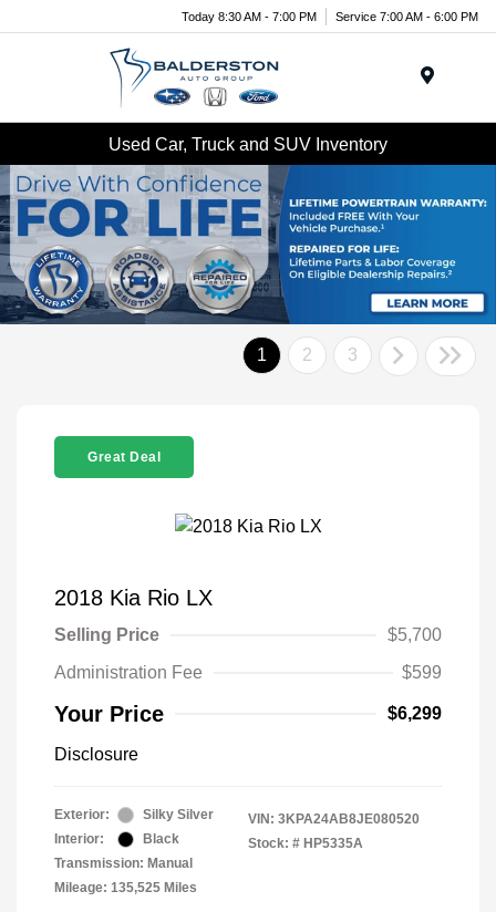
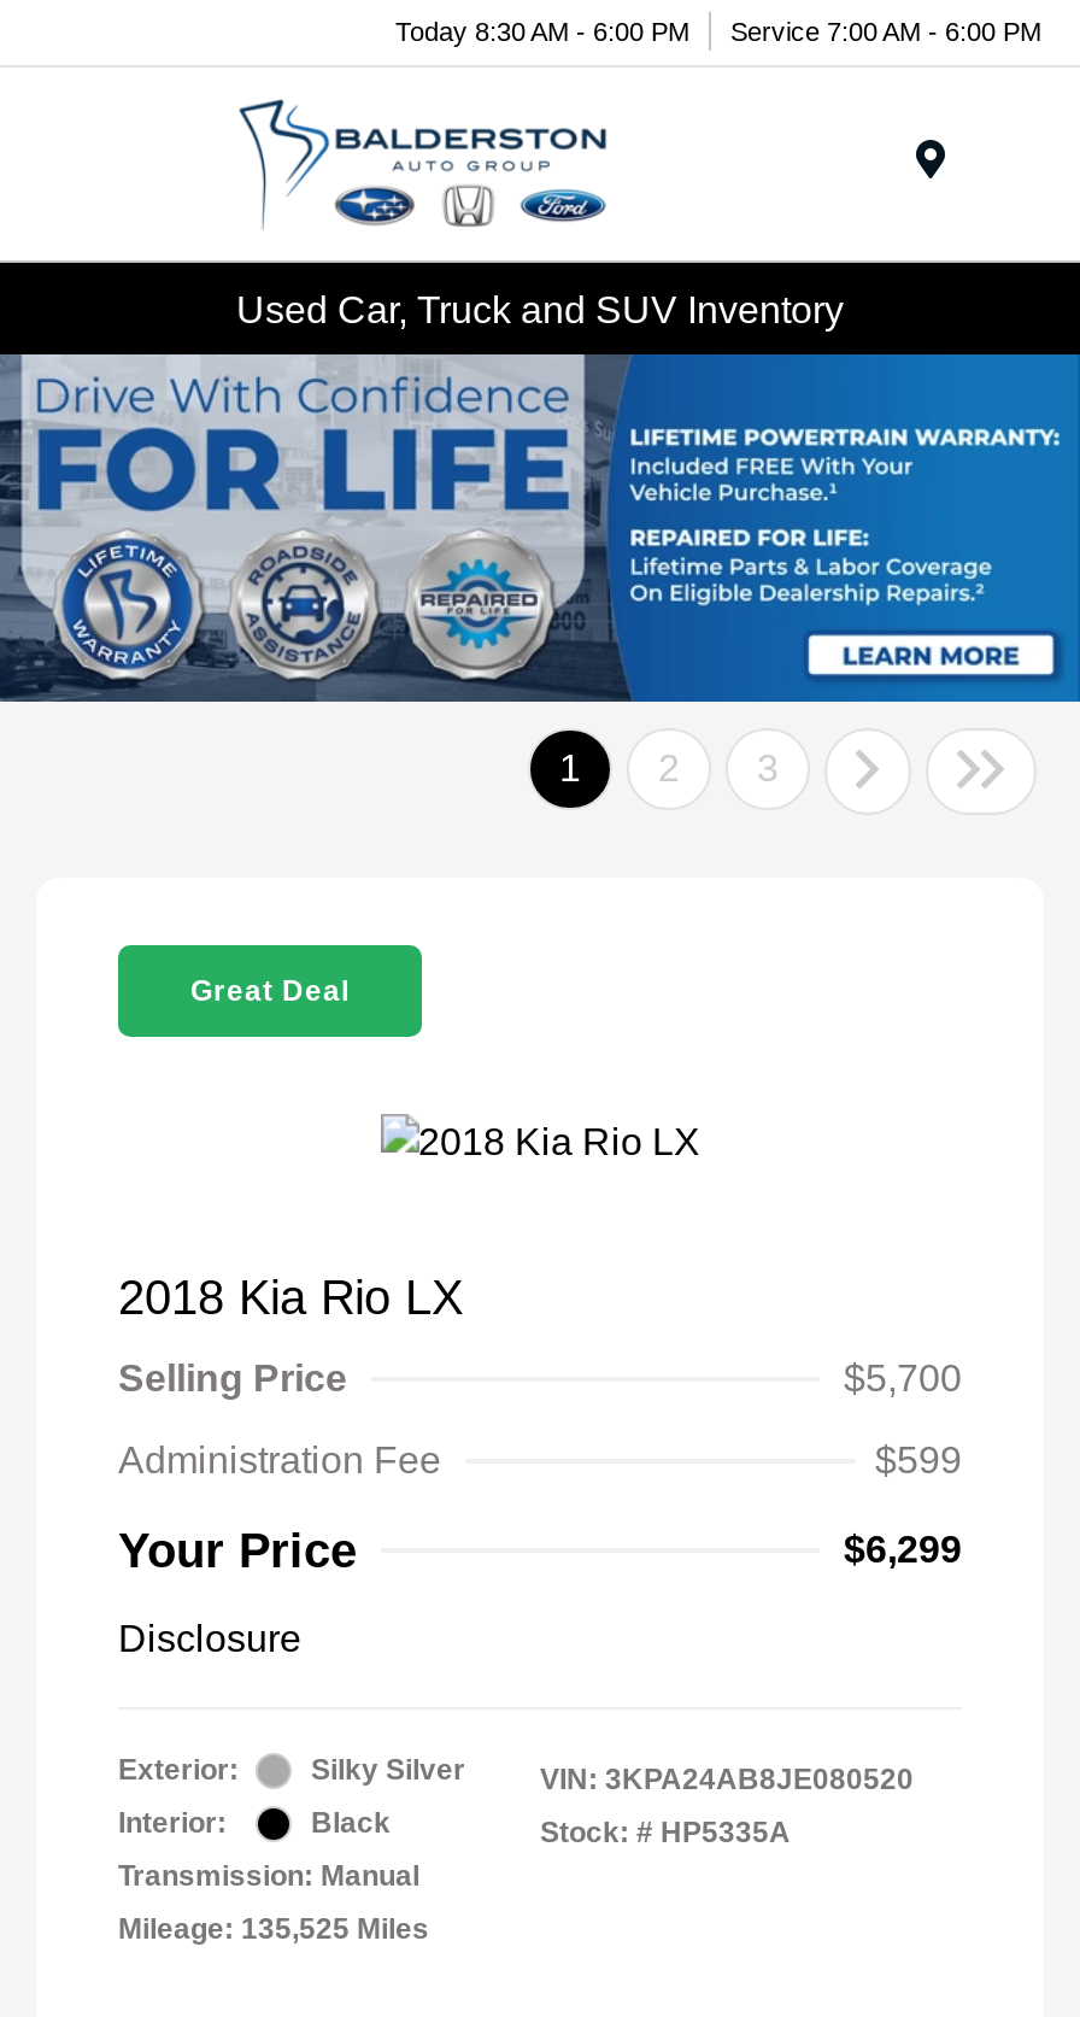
- Today 8:30 AM - 7:00 PM Service 7:00 AM - 6:00 PM
+ Today 8:30 AM - 6:00 PM Service 7:00 AM - 6:00 PM
